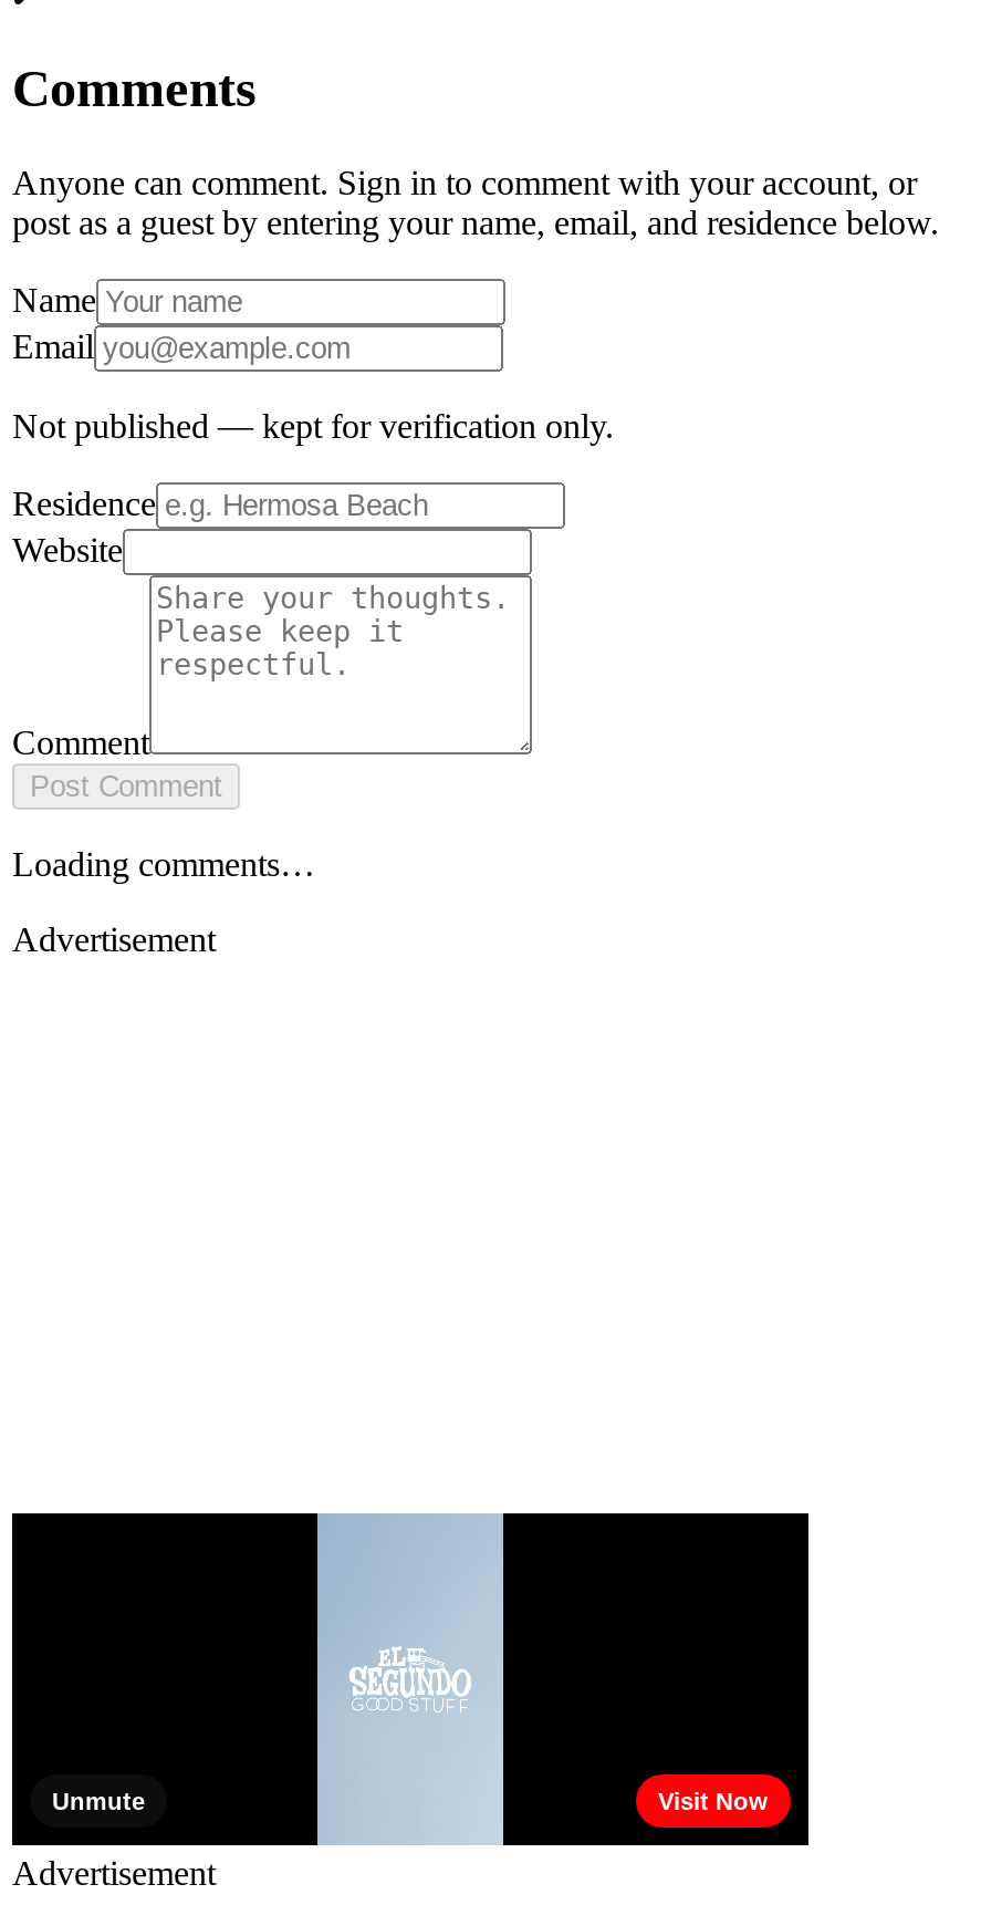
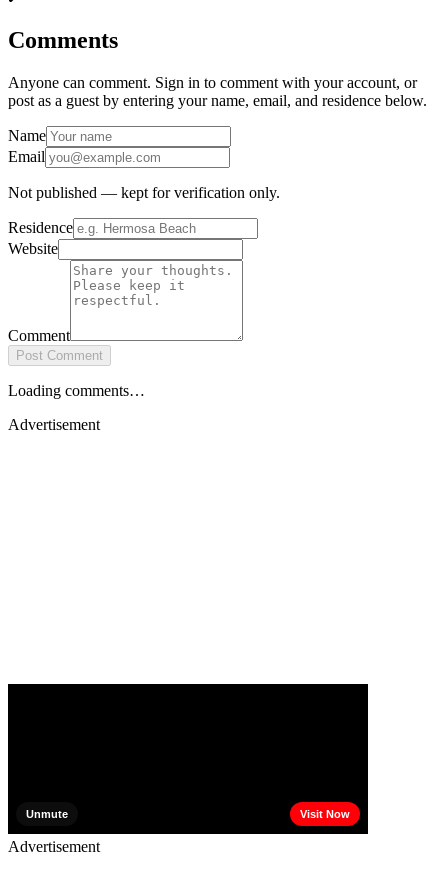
- [image]
